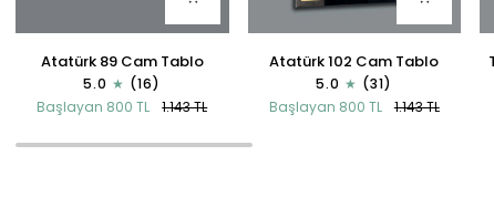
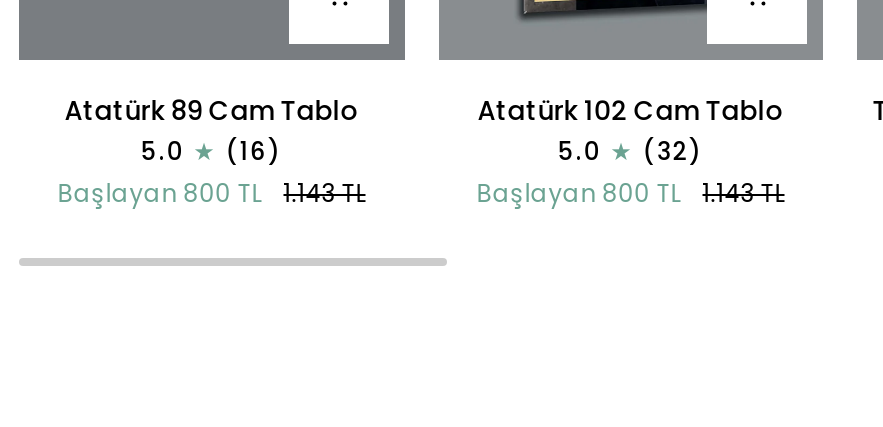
- 5.0 (31)
+ 5.0 (32)
